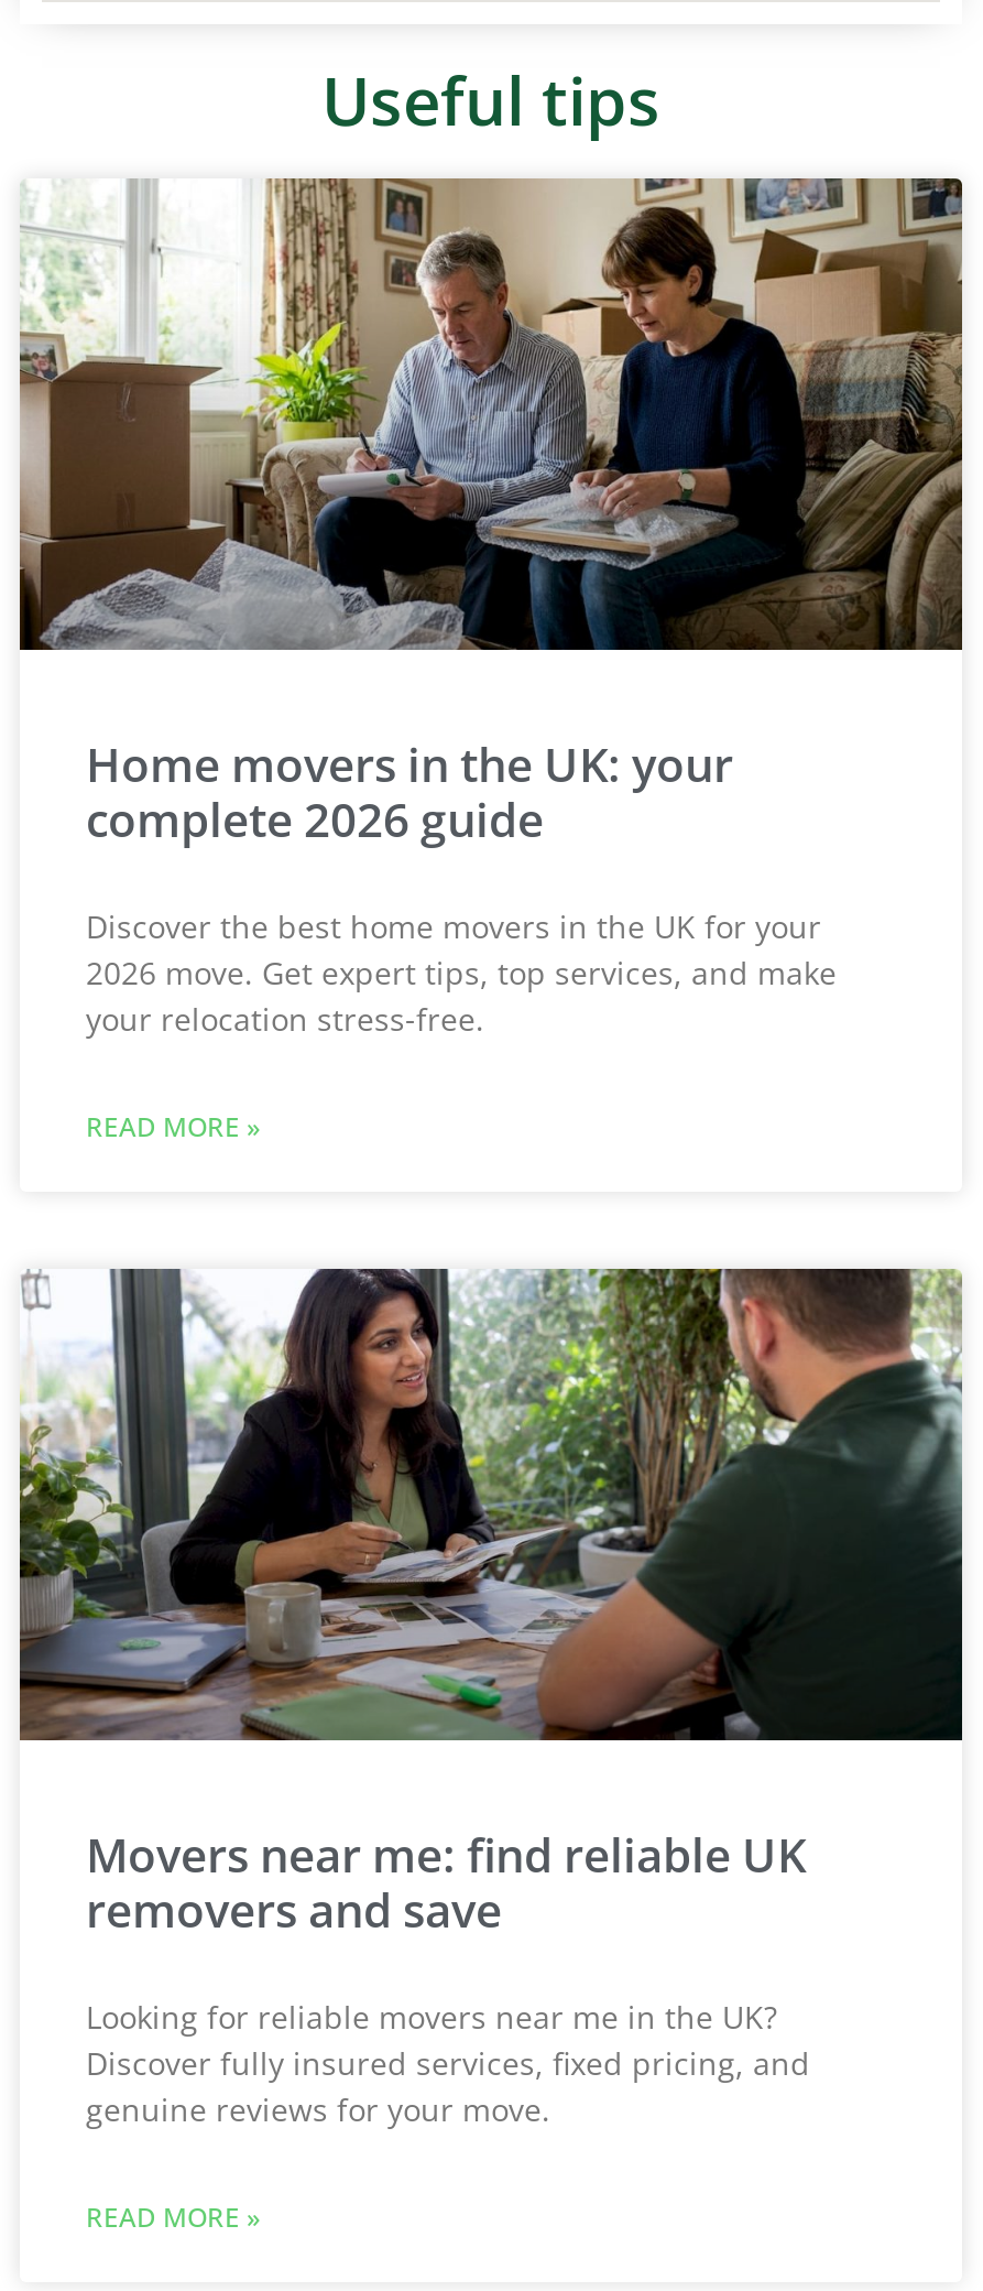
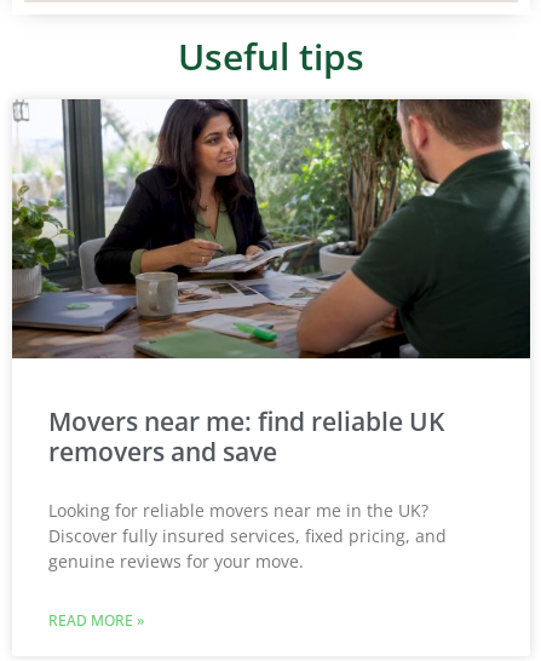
- [image]
- Home movers in the UK: your
- complete 2026 guide
- Discover the best home movers in the UK for your
- 2026 move. Get expert tips, top services, and make
- your relocation stress-free.
- READ MORE »
